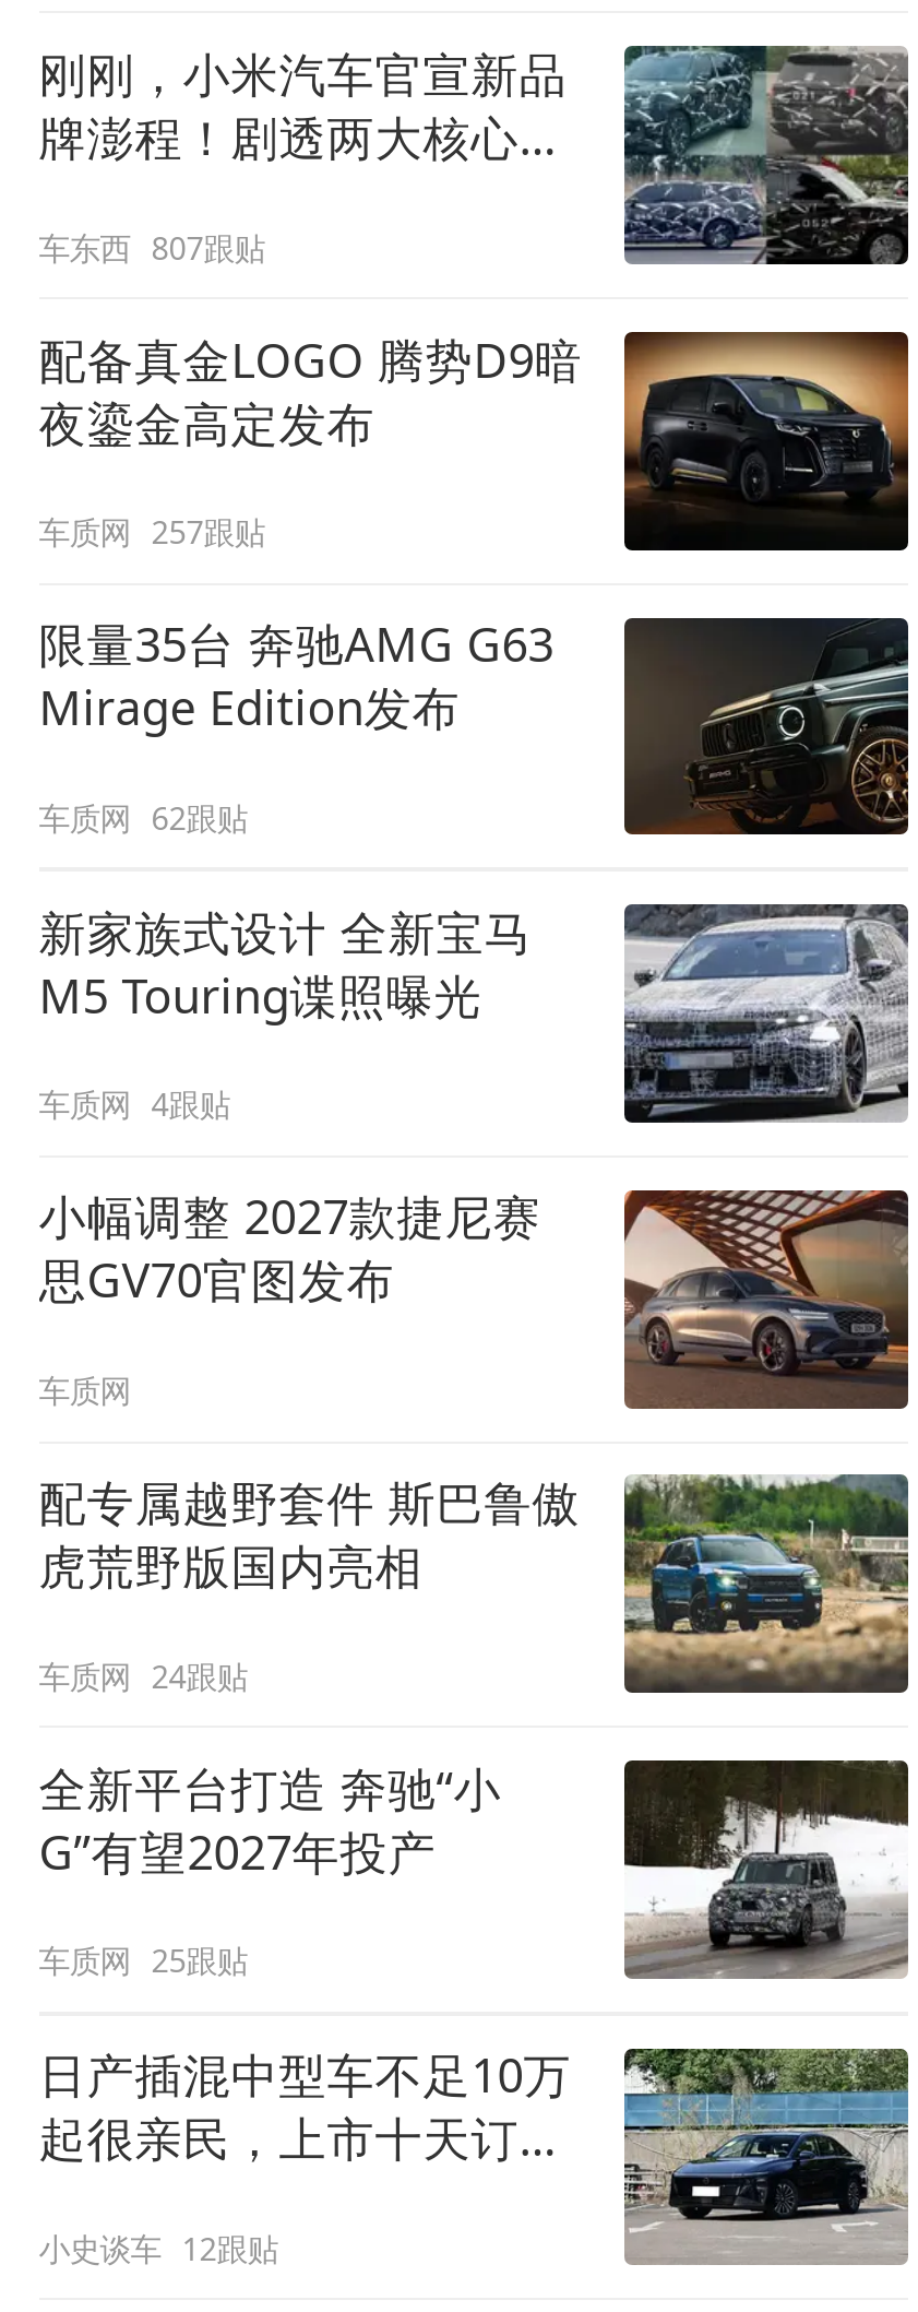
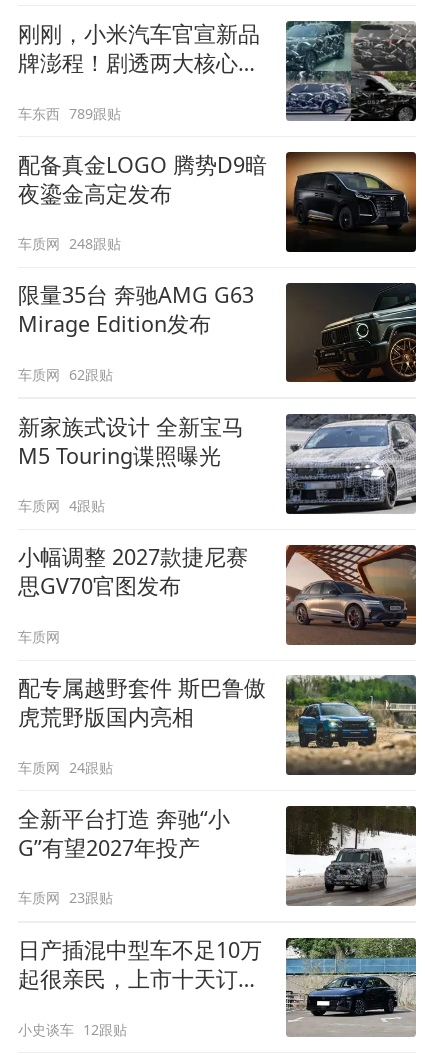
- 车东西 807跟贴
+ 车东西 789跟贴

- 车质网 257跟贴
+ 车质网 248跟贴

- 车质网 25跟贴
+ 车质网 23跟贴
